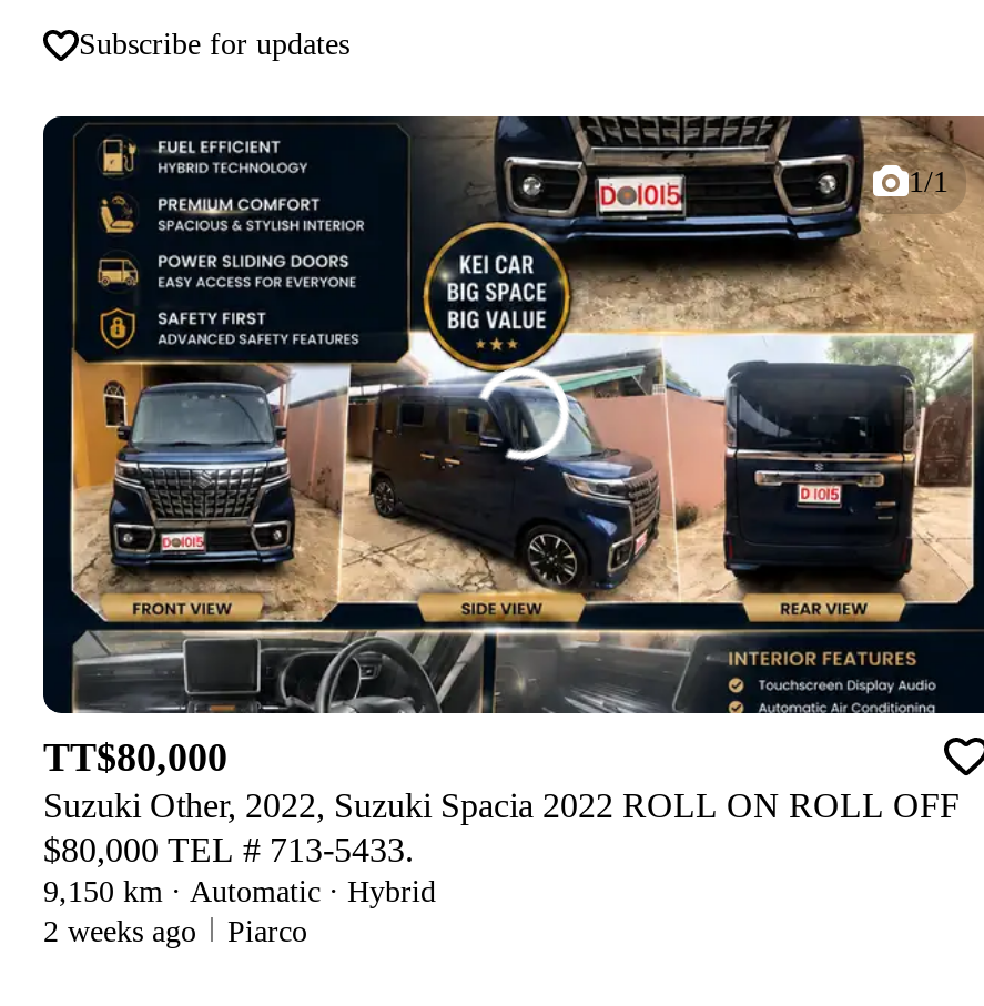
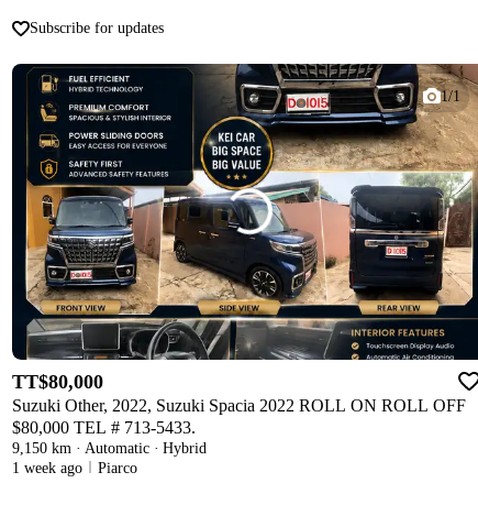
- 2 weeks ago Piarco
+ 1 week ago Piarco
